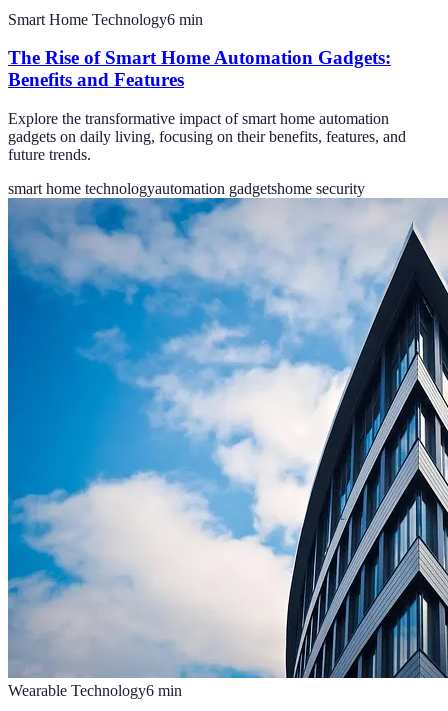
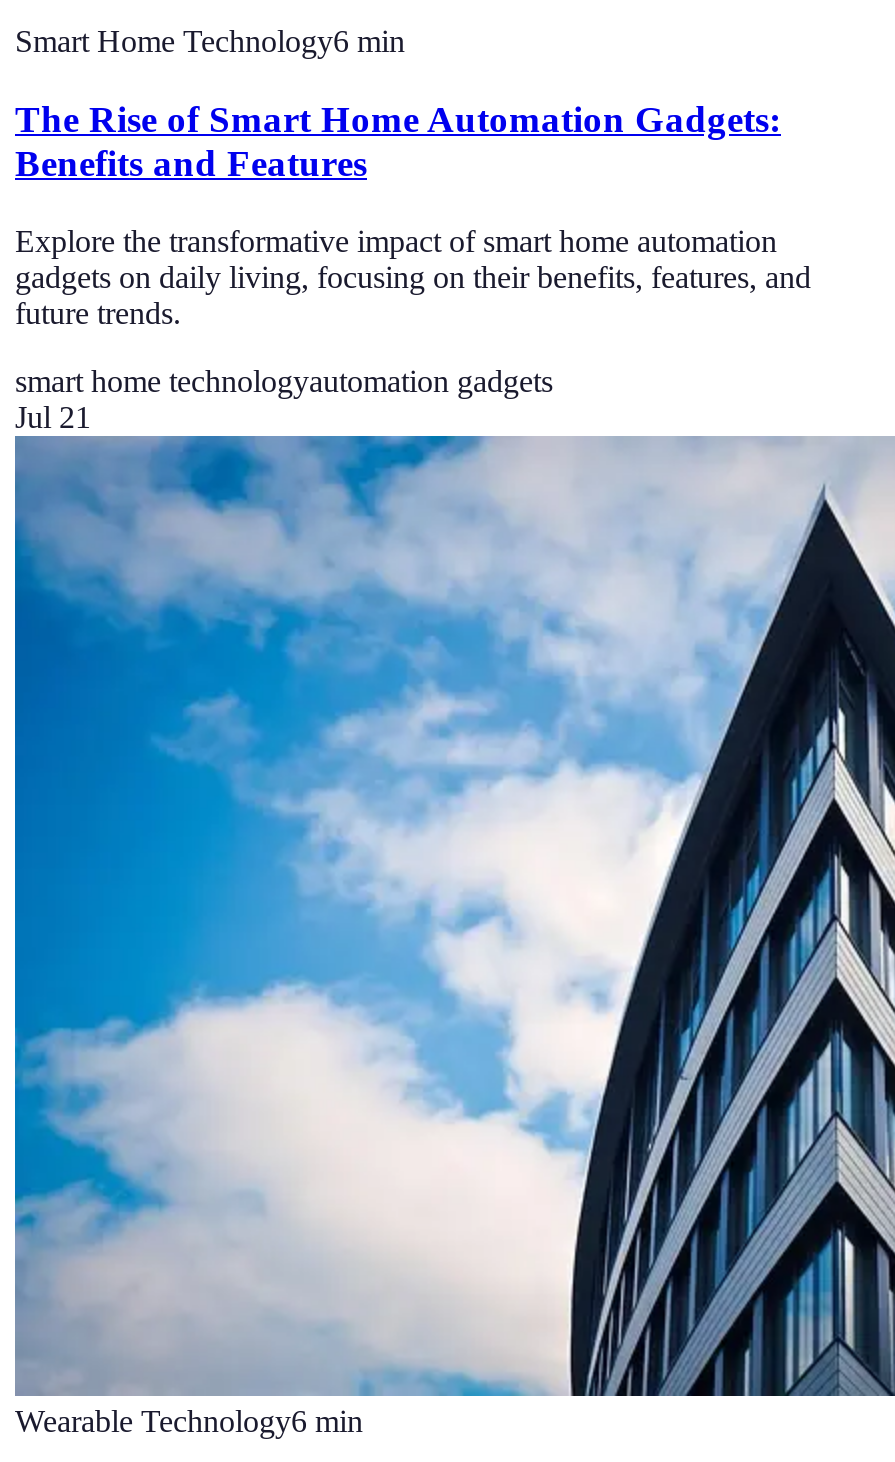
- smart home technologyautomation gadgetshome security
+ smart home technologyautomation gadgets
+ Jul 21
